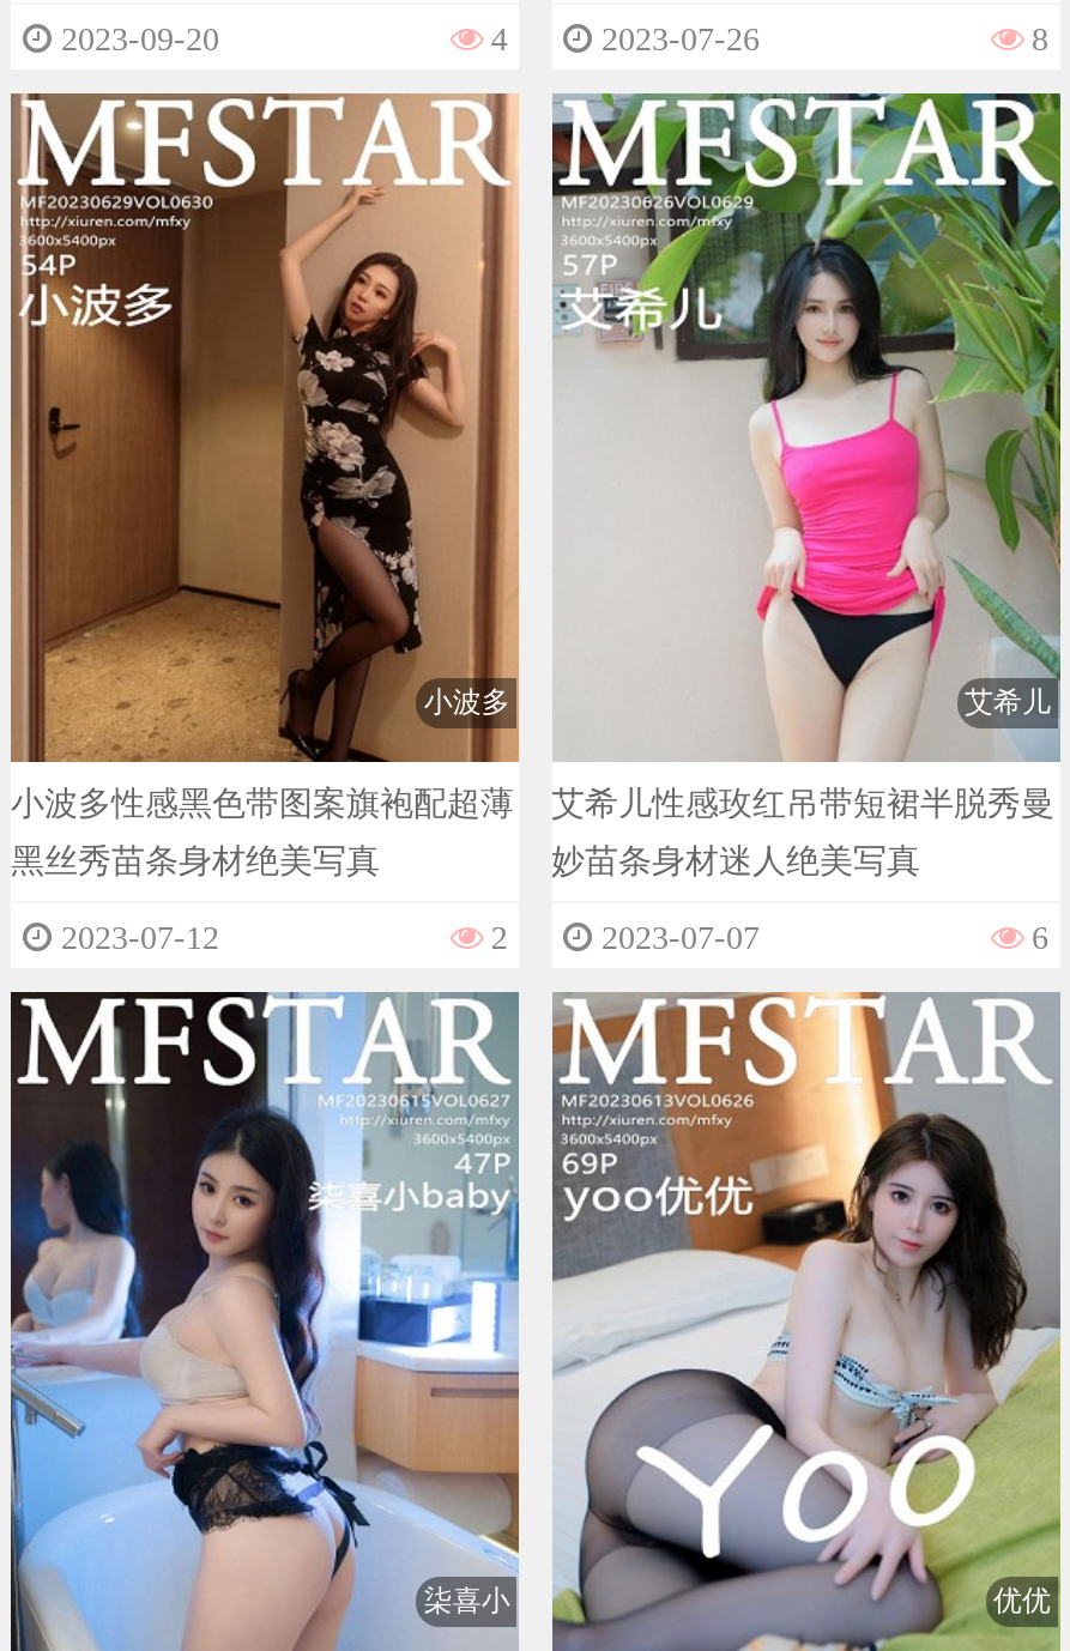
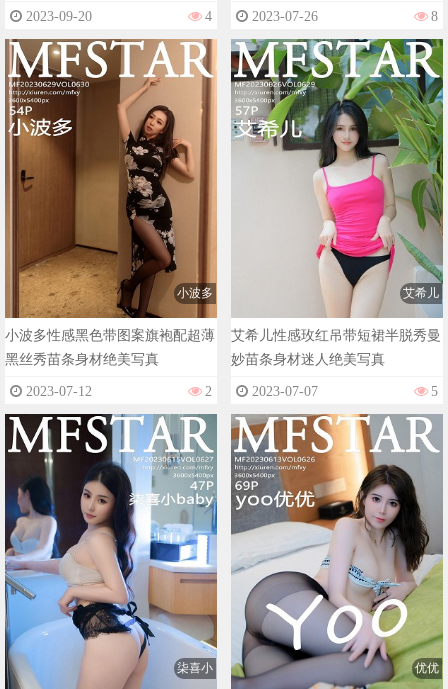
- 6
+ 5
